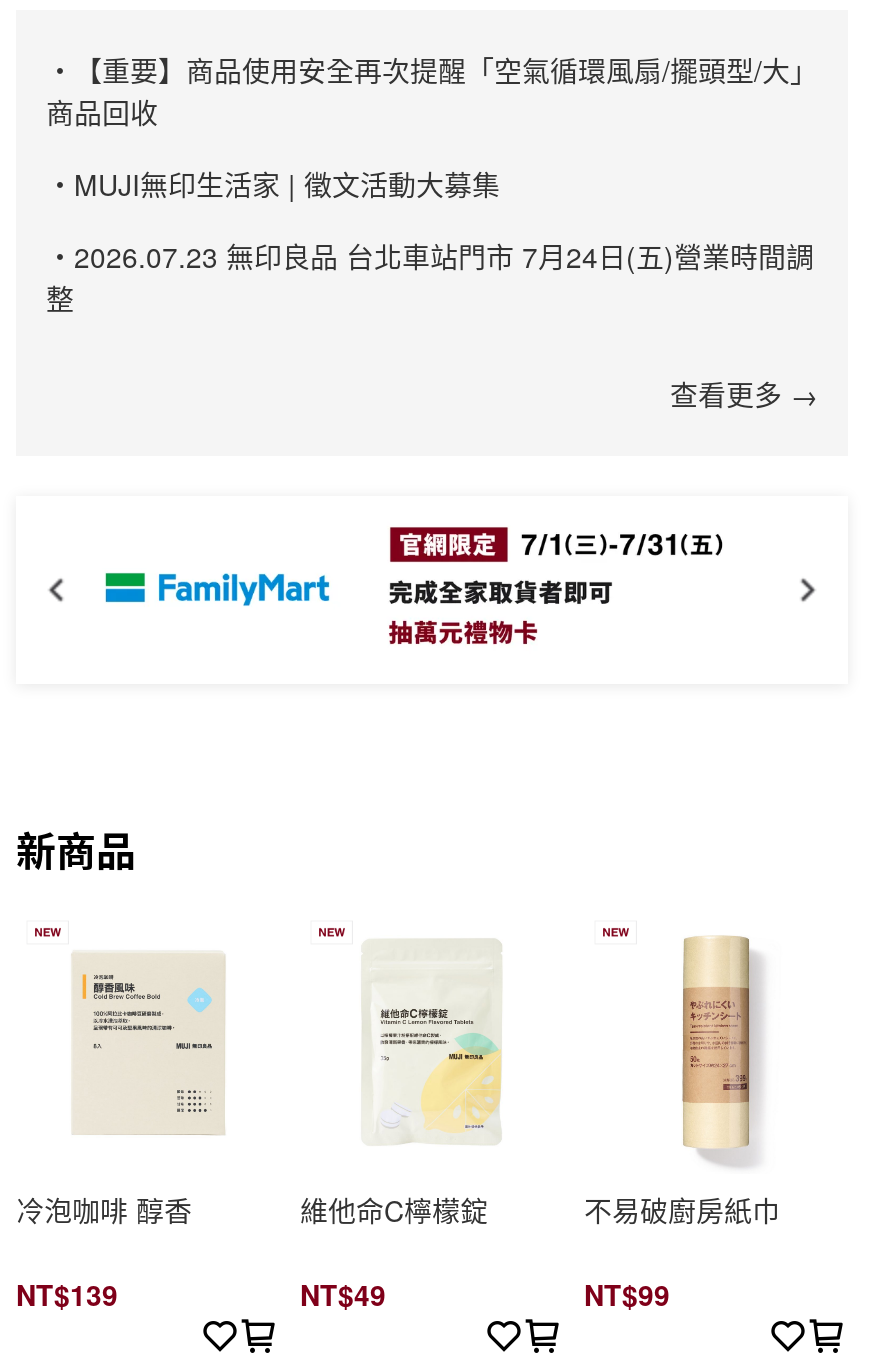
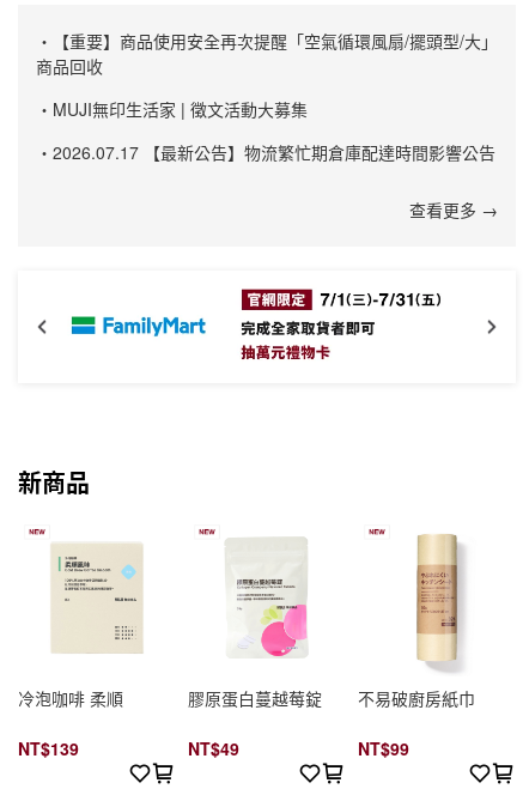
- ・2026.07.23 無印良品 台北車站門市 7月24日(五)營業時間調
- 整
+ ・2026.07.17 【最新公告】物流繁忙期倉庫配達時間影響公告

- [image]
- 維他命C檸檬錠
+ [image]
+ 膠原蛋白蔓越莓錠

- 冷泡咖啡 醇香
+ 冷泡咖啡 柔順
